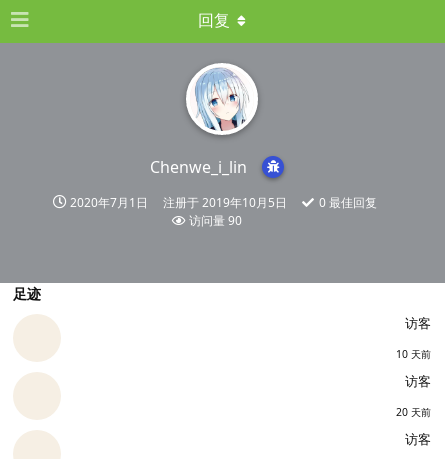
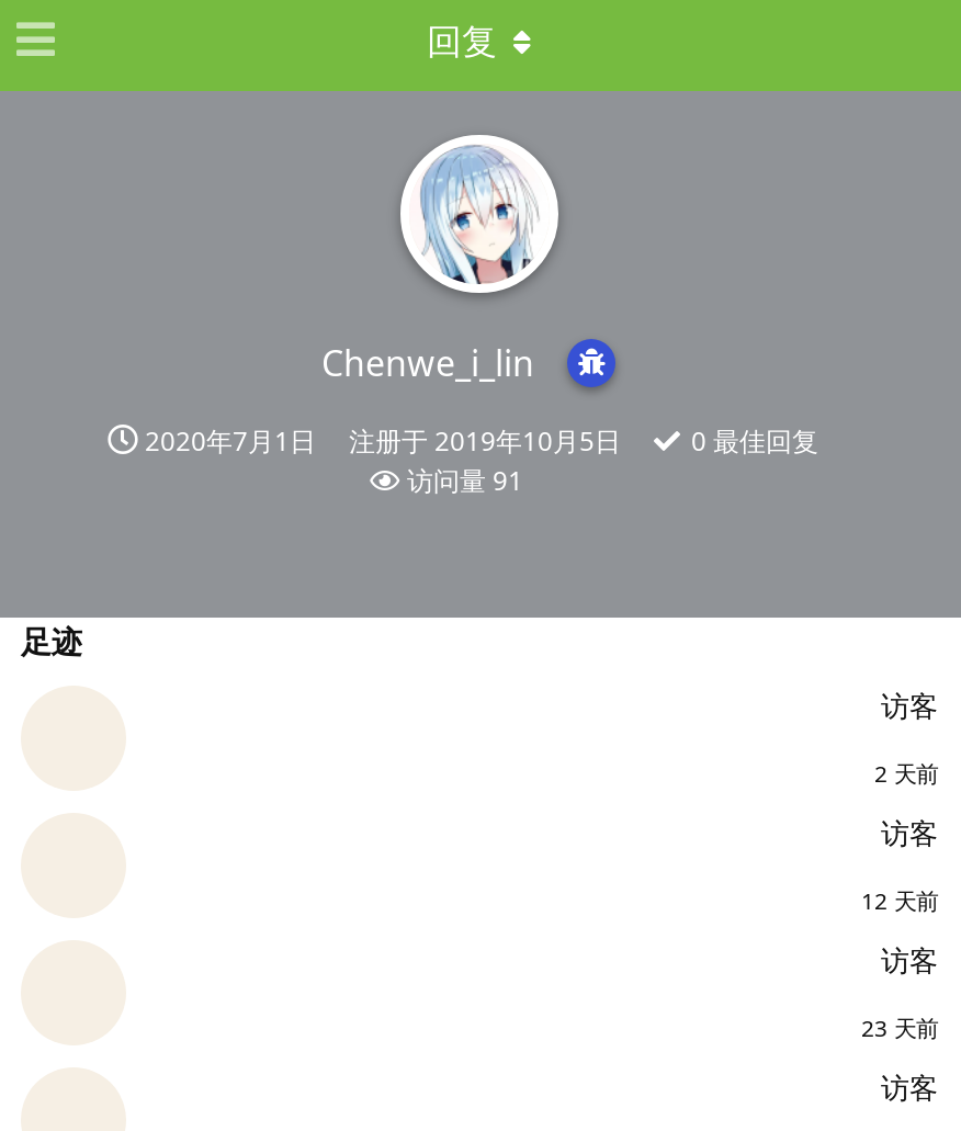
- 访问量90
+ 访问量91

- 10 天前
+ 2 天前

- 20 天前
+ 12 天前
+ 访客
+ 23 天前
